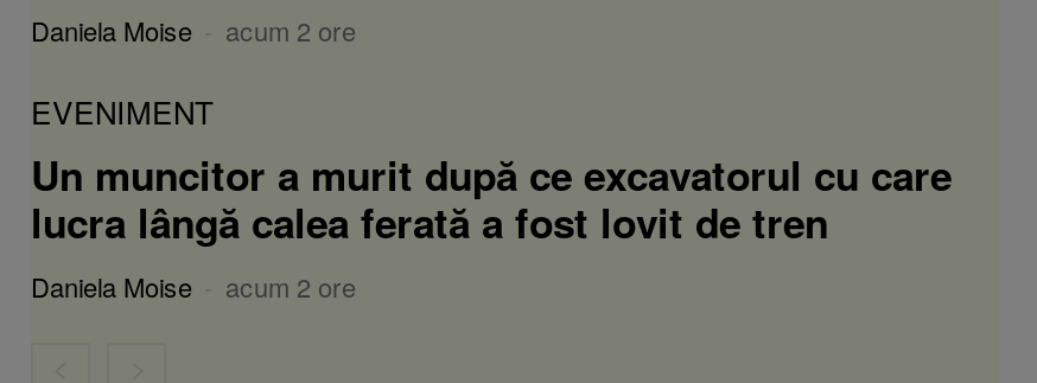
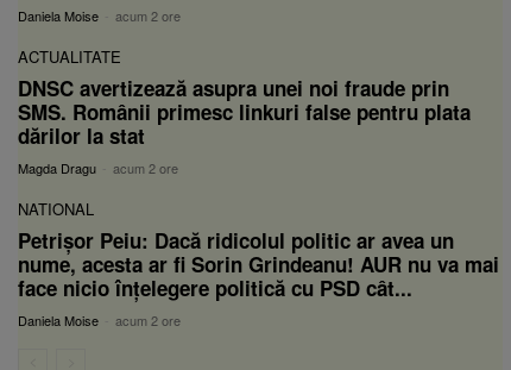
- EVENIMENT
- Un muncitor a murit după ce excavatorul cu care
- lucra lângă calea ferată a fost lovit de tren
+ ACTUALITATE
+ DNSC avertizează asupra unei noi fraude prin
+ SMS. Românii primesc linkuri false pentru plata
+ dărilor la stat
+ Magda Dragu - acum 2 ore
+ NATIONAL
+ Petrișor Peiu: Dacă ridicolul politic ar avea un
+ nume, acesta ar fi Sorin Grindeanu! AUR nu va mai
+ face nicio înțelegere politică cu PSD cât...
